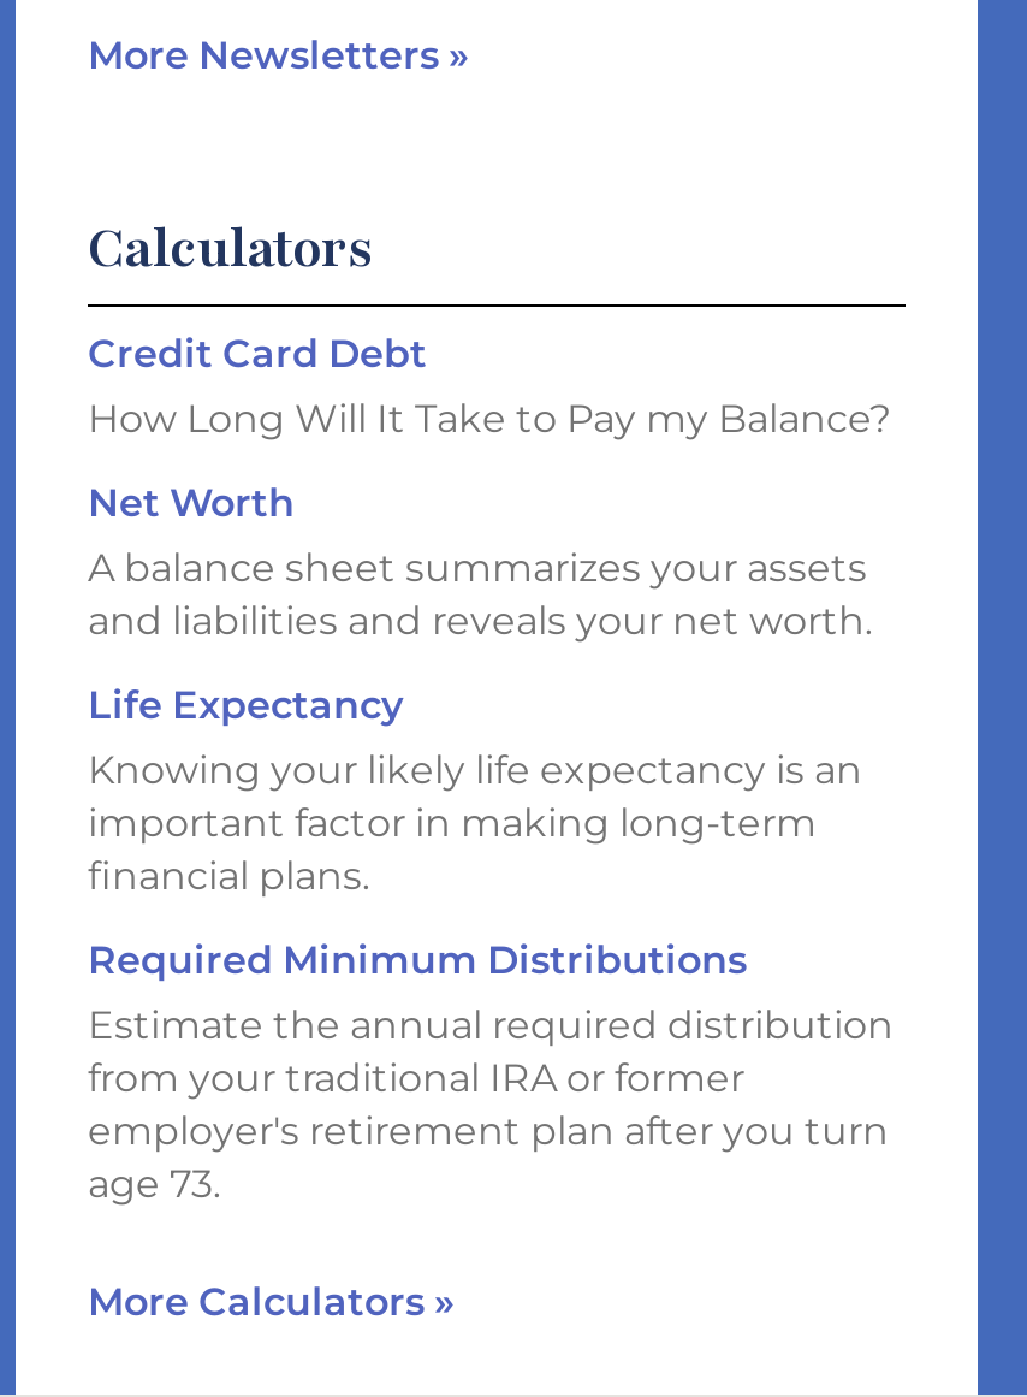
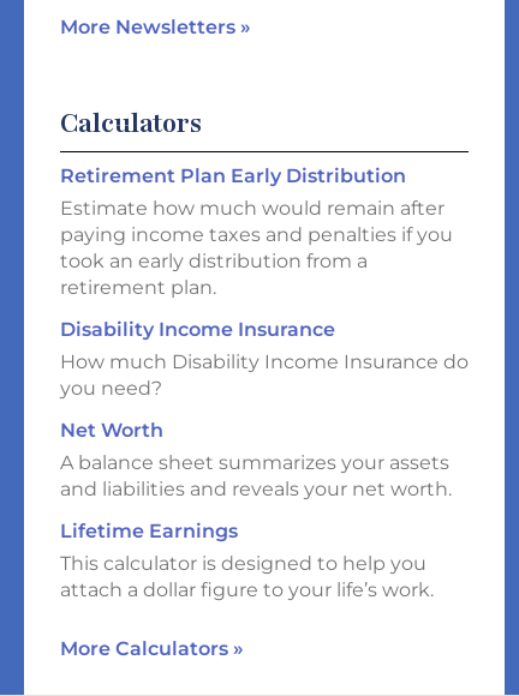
- Credit Card Debt
- How Long Will It Take to Pay my Balance?
+ Retirement Plan Early Distribution
+ Estimate how much would remain after
+ paying income taxes and penalties if you
+ took an early distribution from a
+ retirement plan.
+ Disability Income Insurance
+ How much Disability Income Insurance do
+ you need?

moved down: Net Worth | A balance sheet summarizes your assets | and liabilities and reveals your net worth.

- Life Expectancy
- Knowing your likely life expectancy is an
- important factor in making long-term
- financial plans.
- Required Minimum Distributions
- Estimate the annual required distribution
- from your traditional IRA or former
- employer's retirement plan after you turn
- age 73.
+ Lifetime Earnings
+ This calculator is designed to help you
+ attach a dollar figure to your life’s work.
